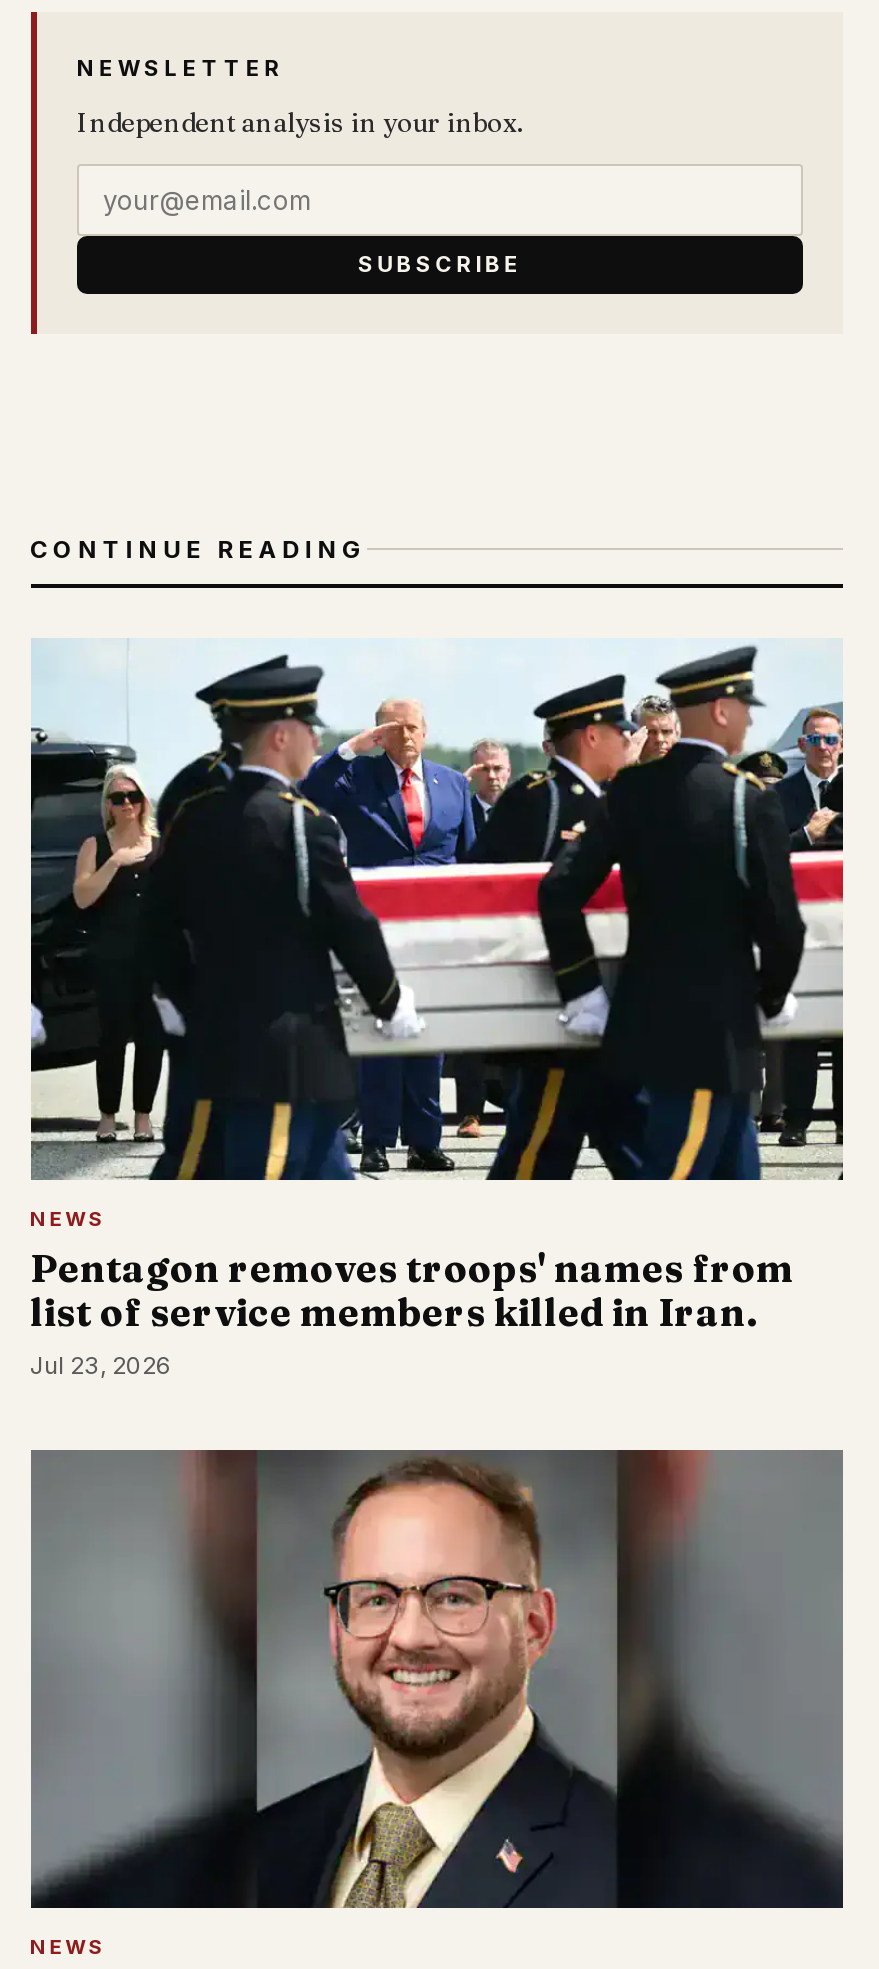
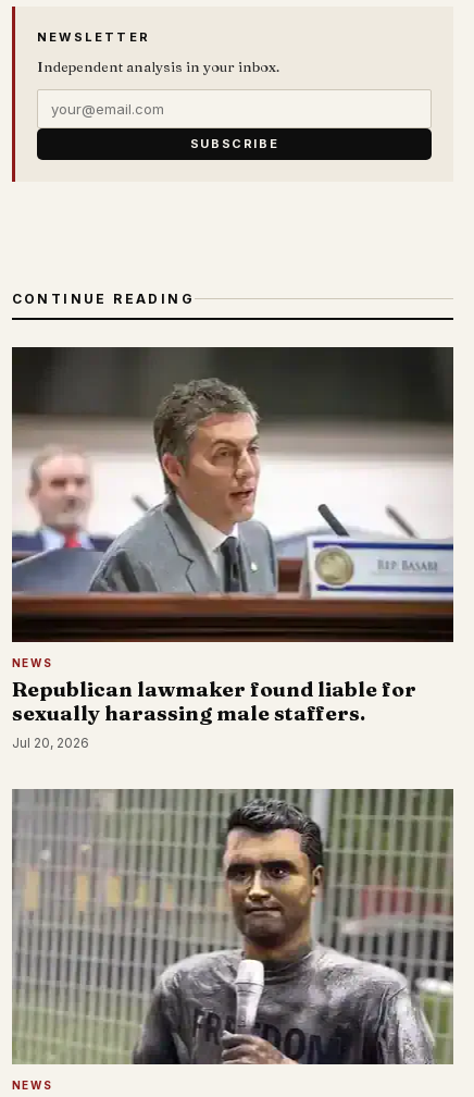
- [image]
- Pentagon removes troops' names from
- list of service members killed in Iran.
- Jul 23, 2026
+ [image]
+ Republican lawmaker found liable for
+ sexually harassing male staffers.
+ Jul 20, 2026

- [image]
+ [image]
